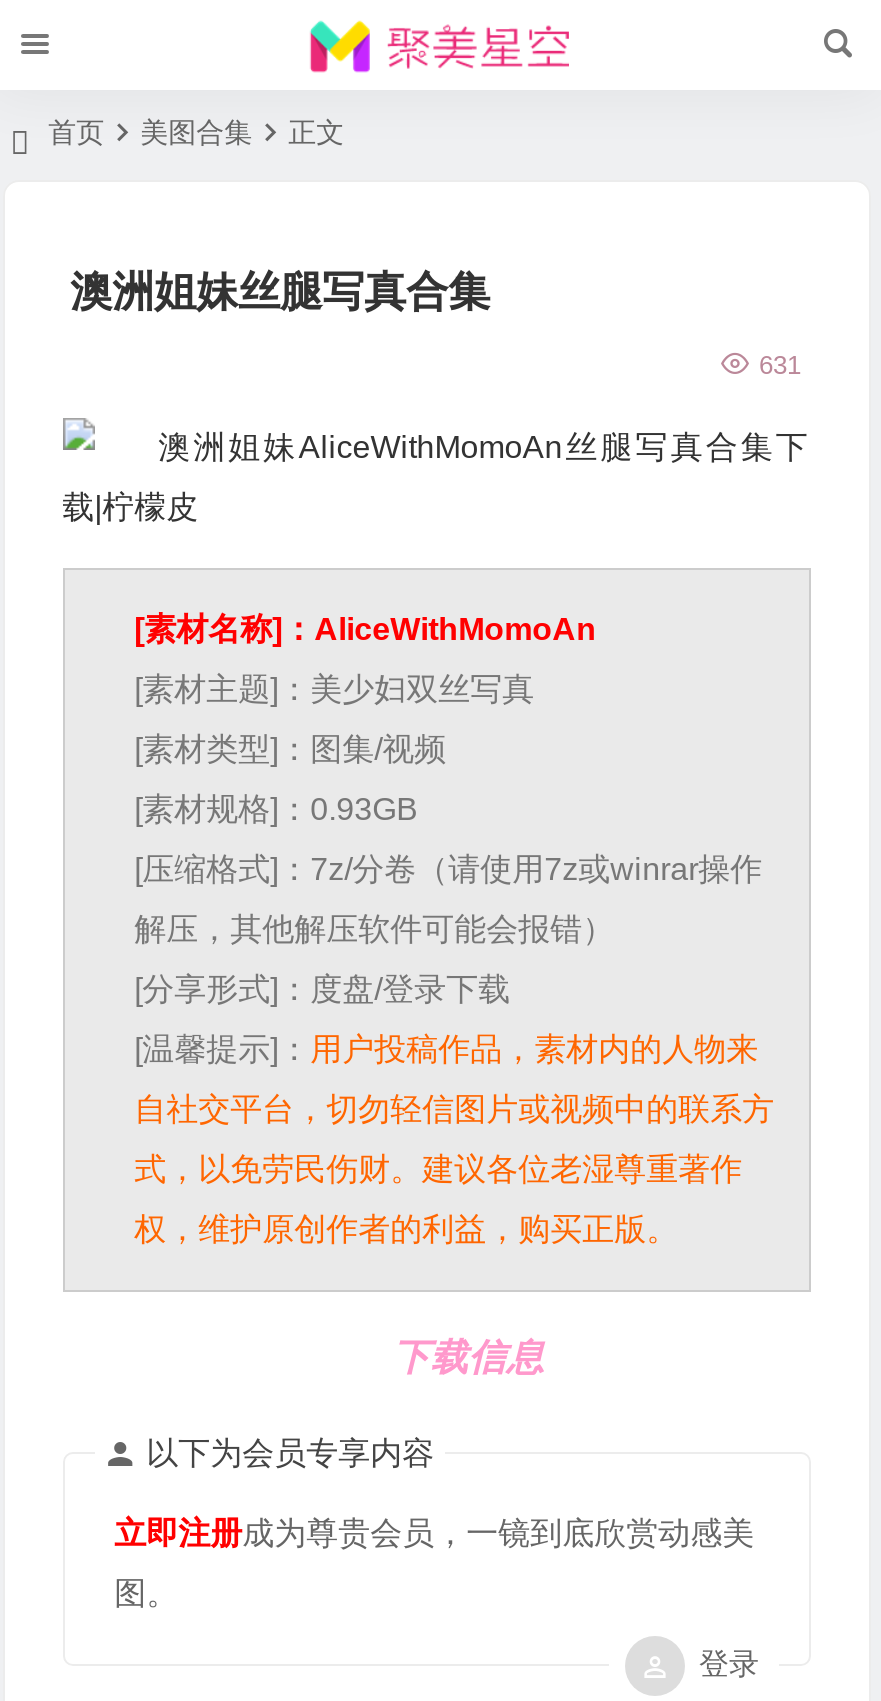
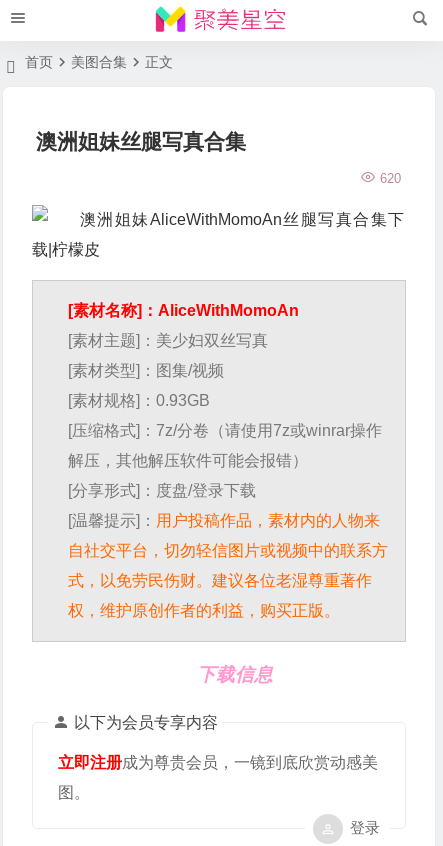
- 631
+ 620
